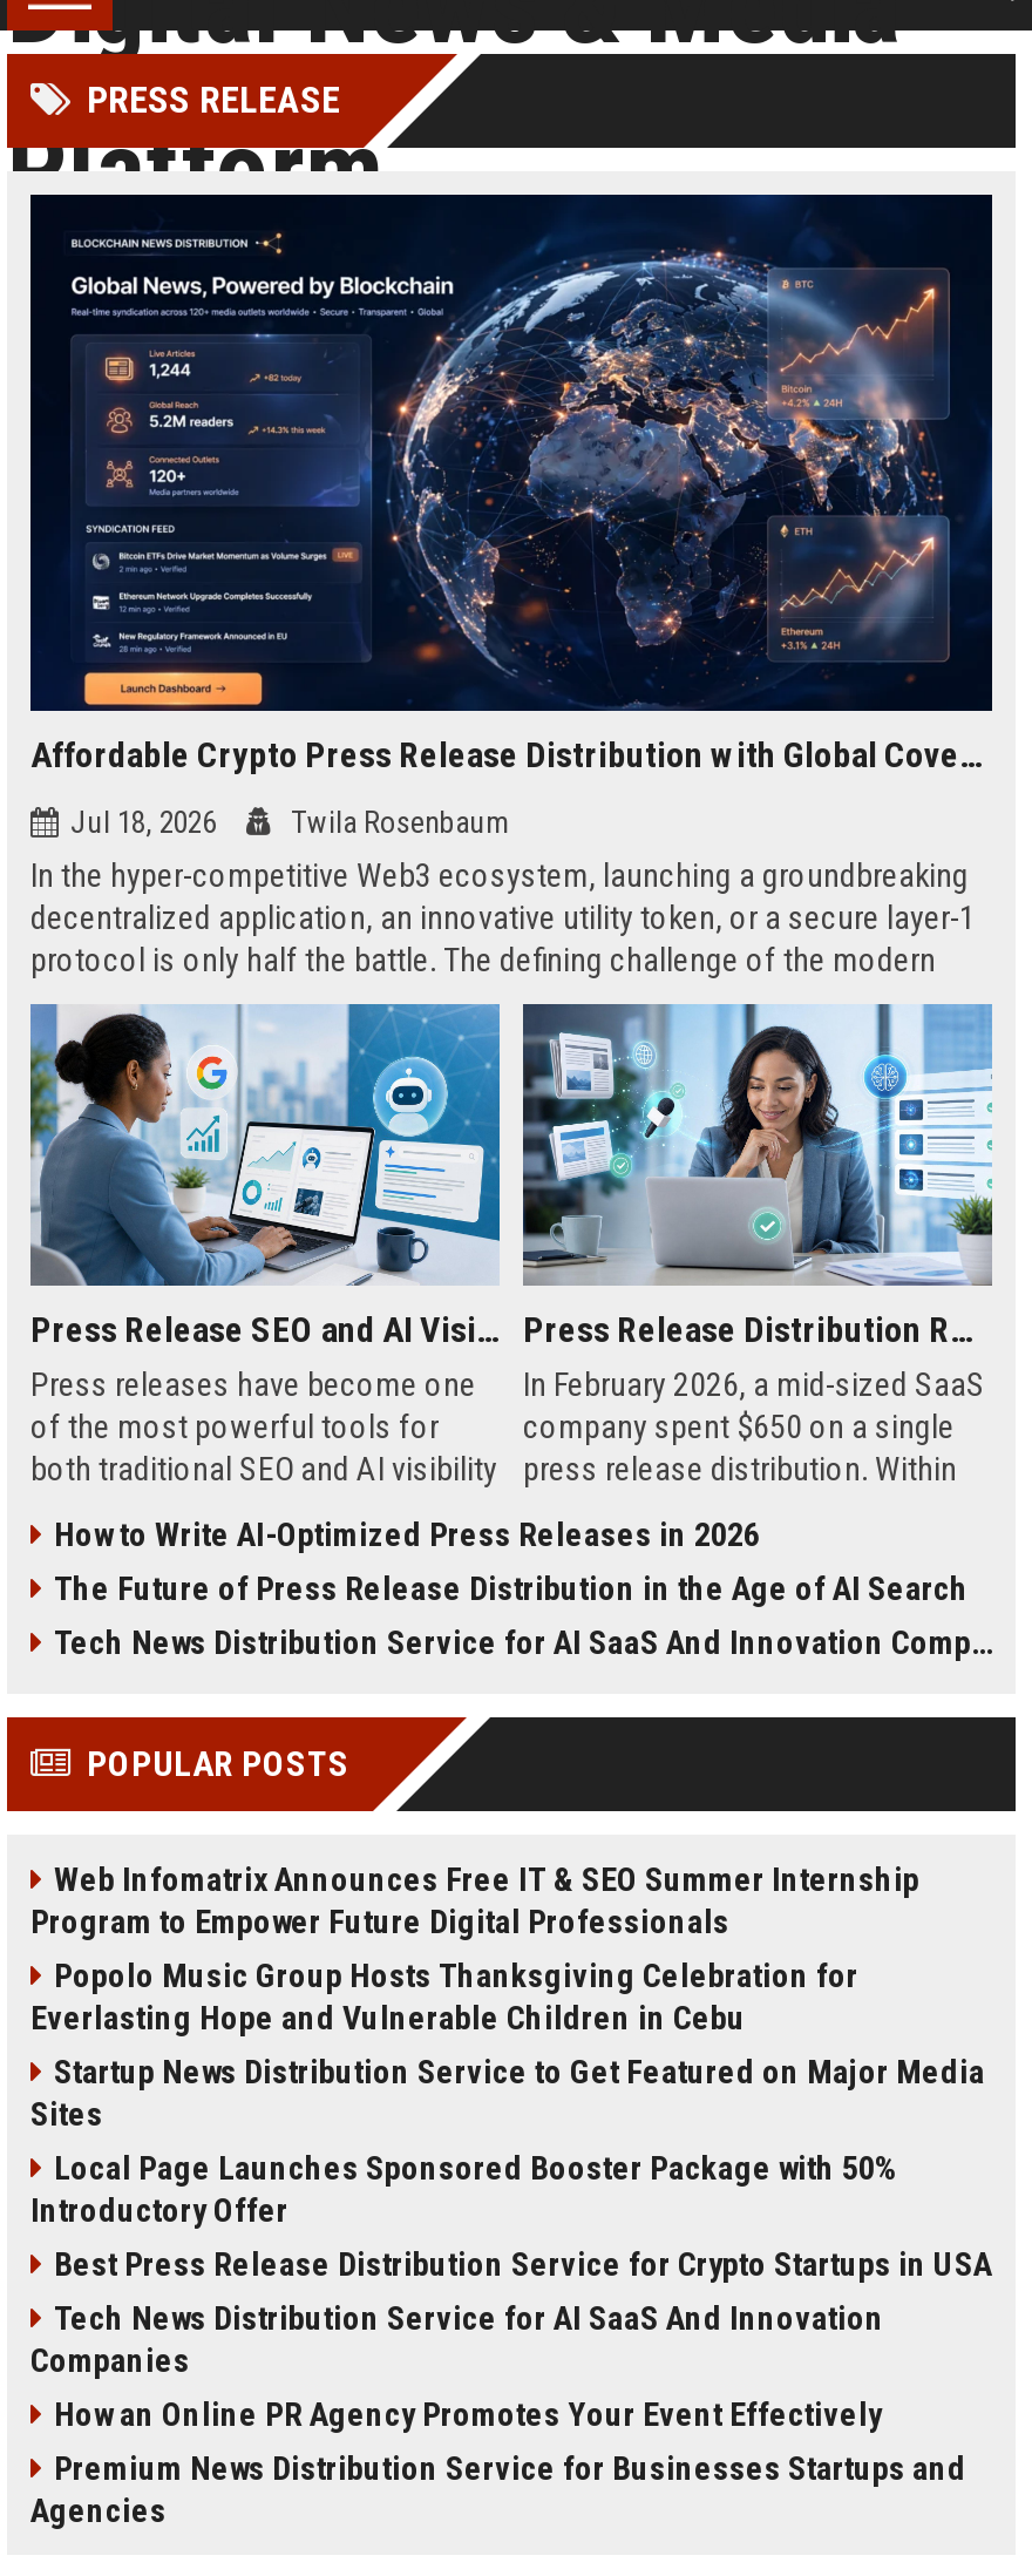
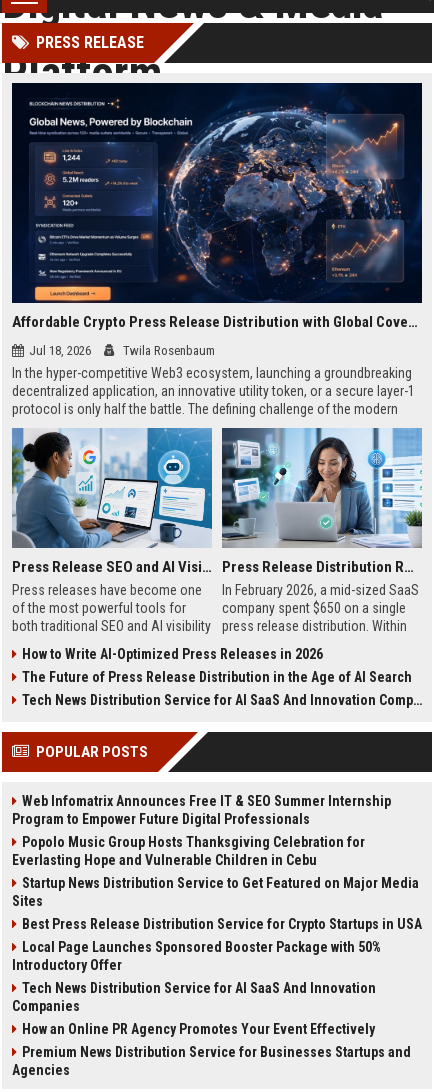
moved down: Local Page Launches Sponsored Booster Package with 50% | Introductory Offer

moved up: Best Press Release Distribution Service for Crypto Startups in USA
